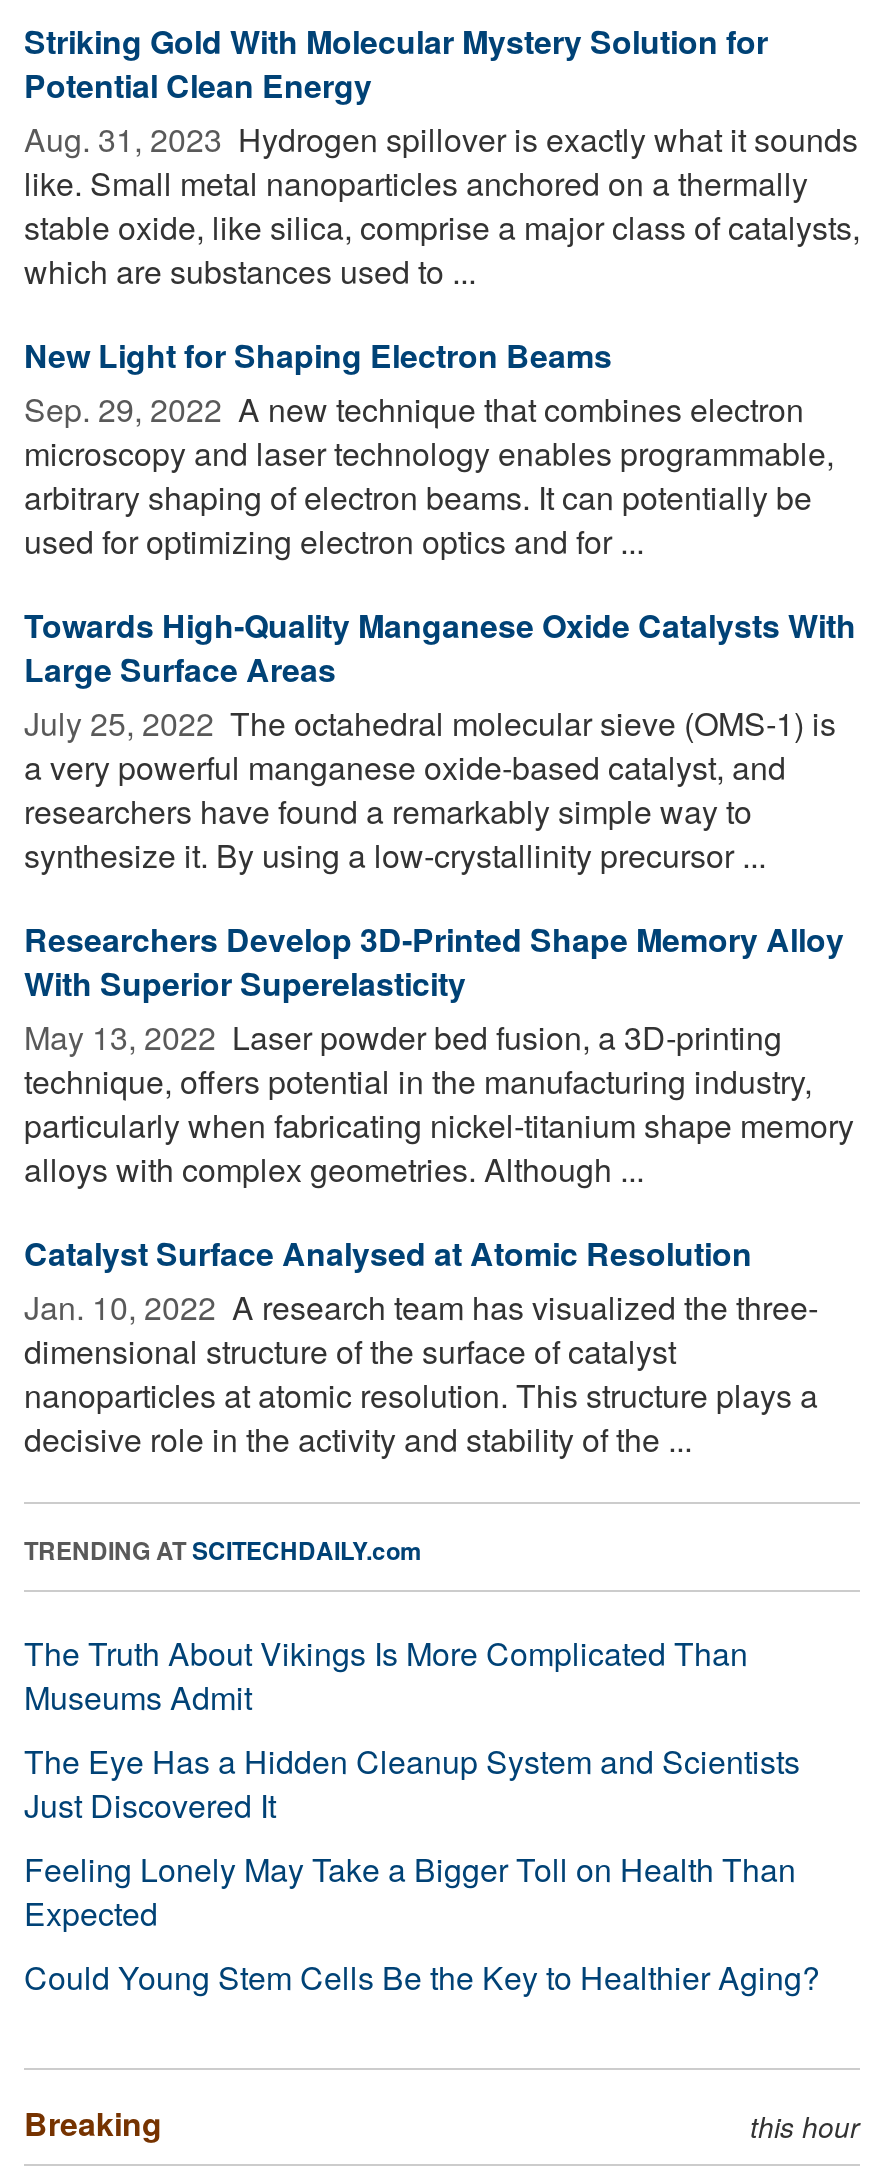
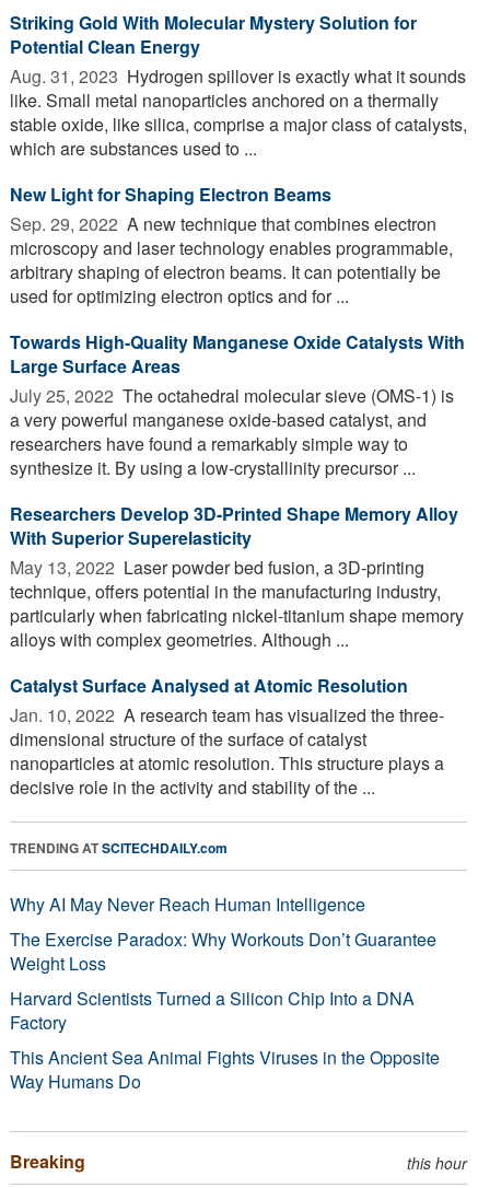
- The Truth About Vikings Is More Complicated Than
- Museums Admit
- The Eye Has a Hidden Cleanup System and Scientists
- Just Discovered It
- Feeling Lonely May Take a Bigger Toll on Health Than
- Expected
- Could Young Stem Cells Be the Key to Healthier Aging?
+ Why AI May Never Reach Human Intelligence
+ The Exercise Paradox: Why Workouts Don’t Guarantee
+ Weight Loss
+ Harvard Scientists Turned a Silicon Chip Into a DNA
+ Factory
+ This Ancient Sea Animal Fights Viruses in the Opposite
+ Way Humans Do
